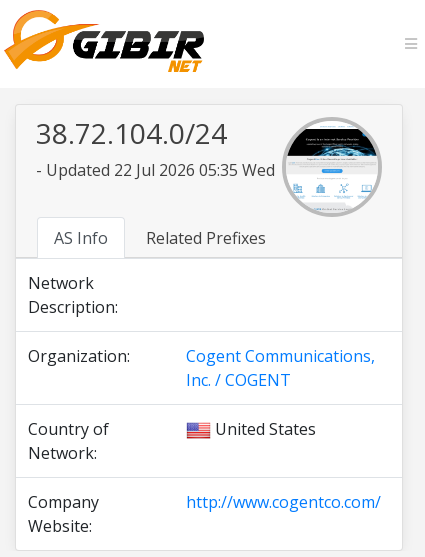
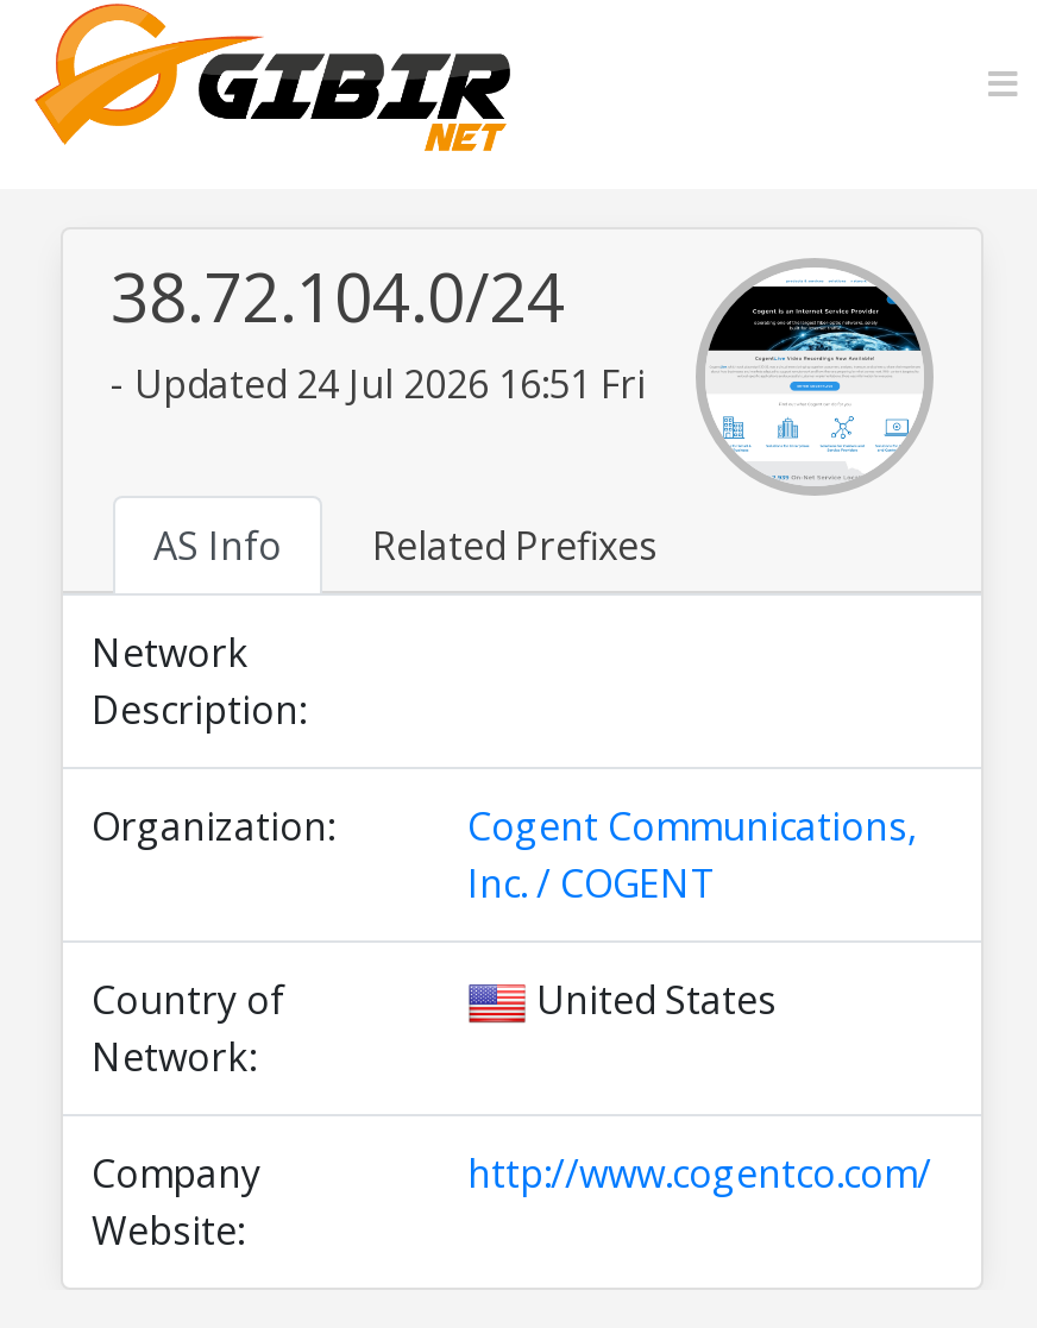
- - Updated 22 Jul 2026 05:35 Wed
+ - Updated 24 Jul 2026 16:51 Fri
